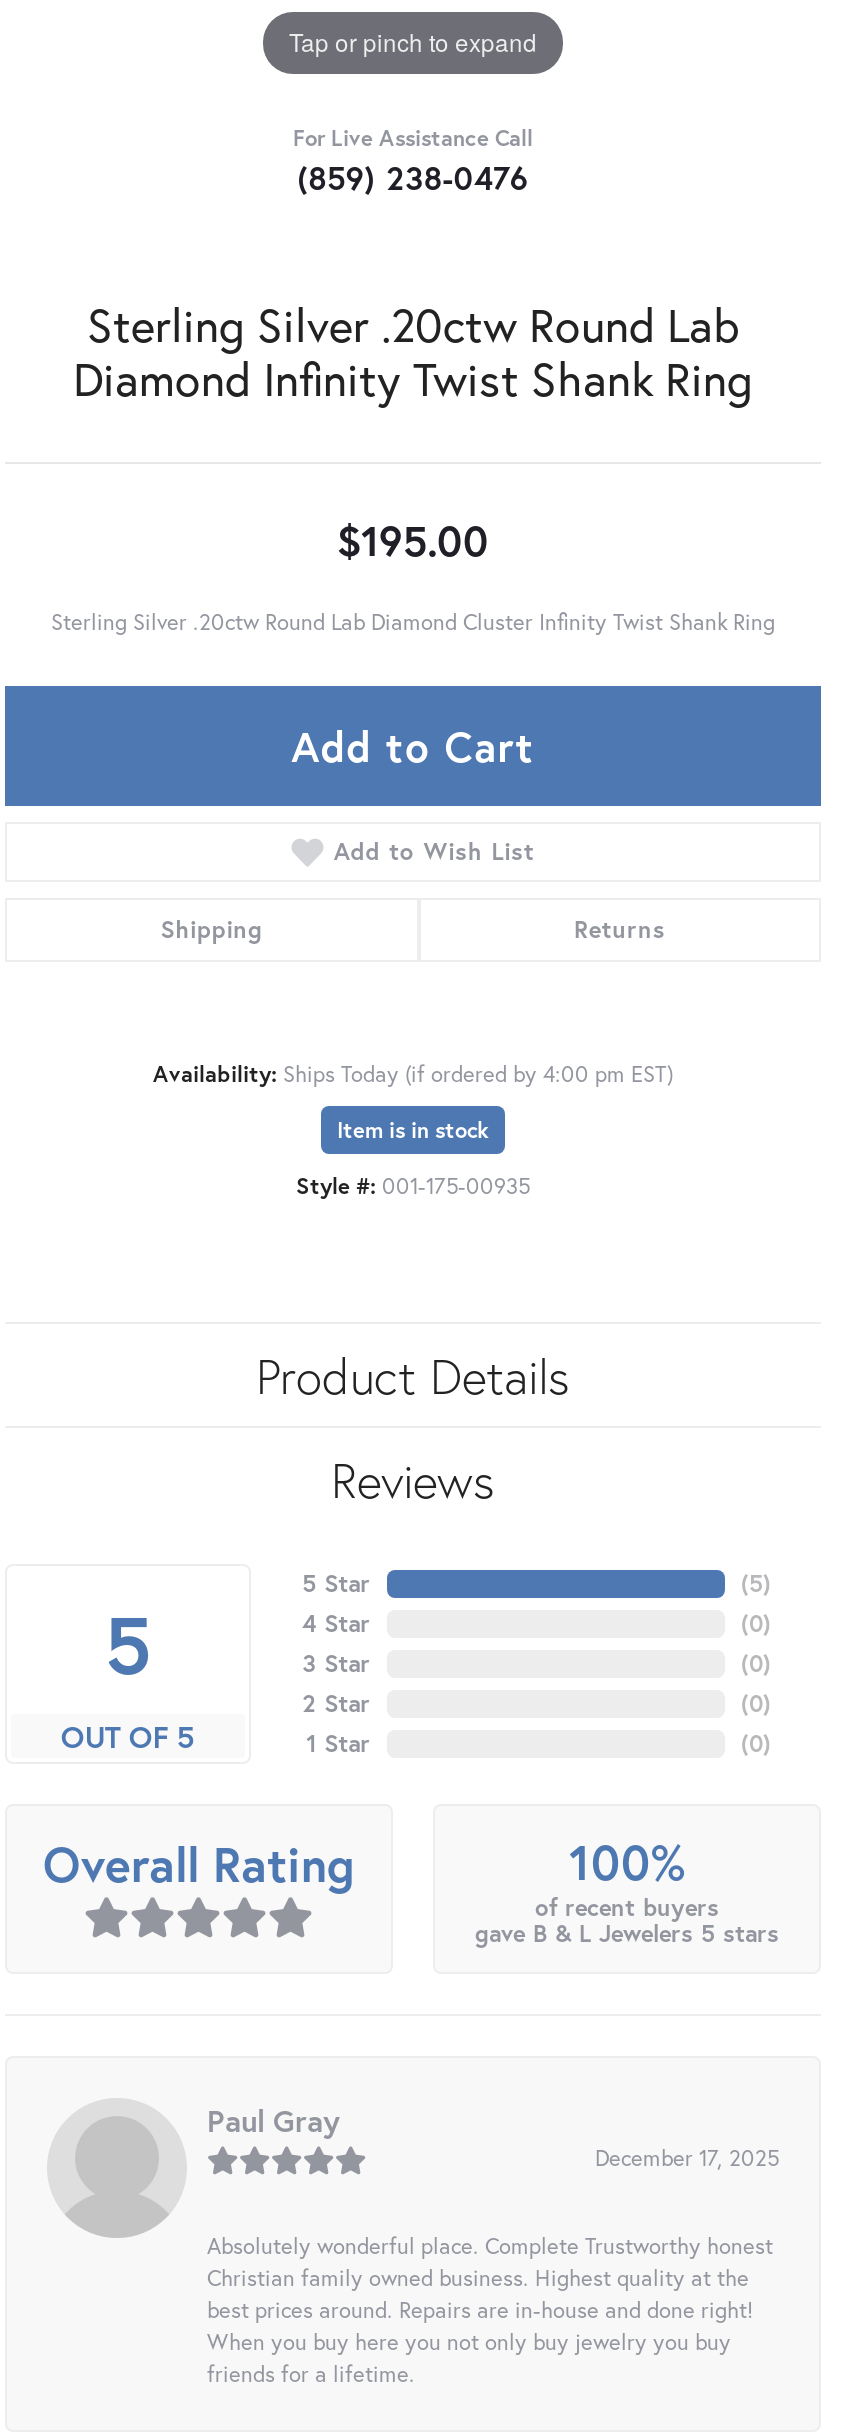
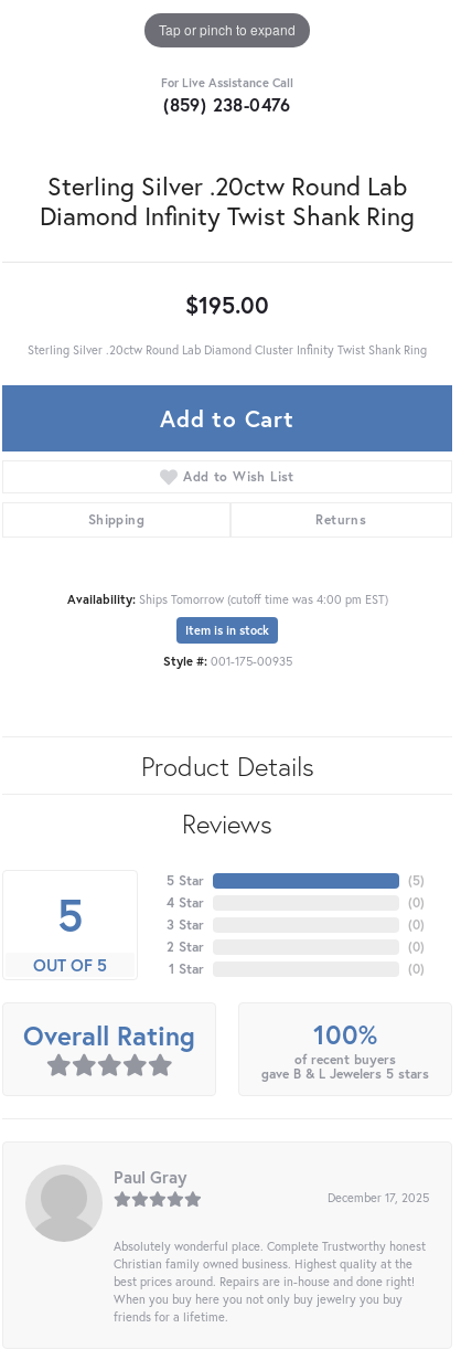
- Availability: Ships Today (if ordered by 4:00 pm EST)
+ Availability: Ships Tomorrow (cutoff time was 4:00 pm EST)
